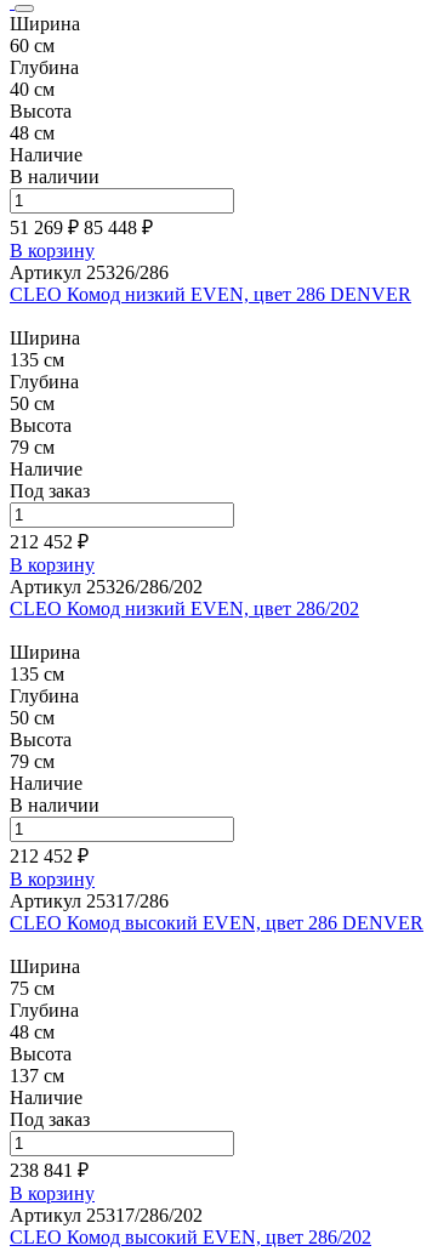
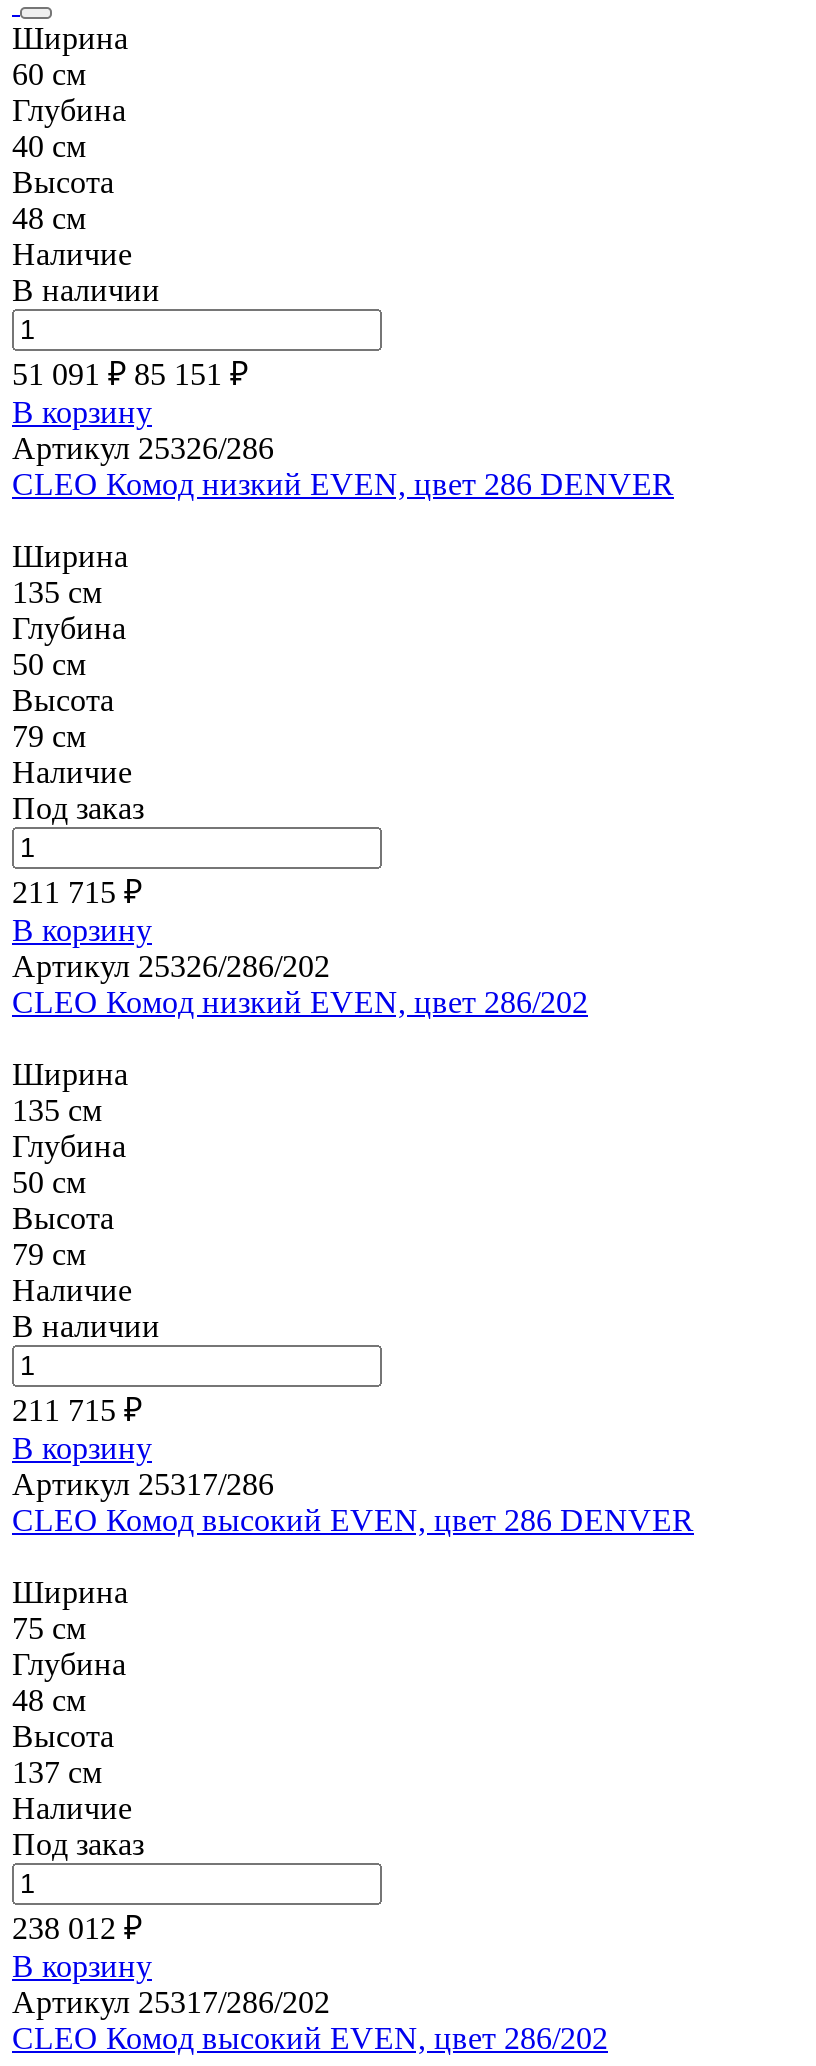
- 51 269 ₽ 85 448 ₽
+ 51 091 ₽ 85 151 ₽

- 212 452 ₽
+ 211 715 ₽

- 212 452 ₽
+ 211 715 ₽

- 238 841 ₽
+ 238 012 ₽
